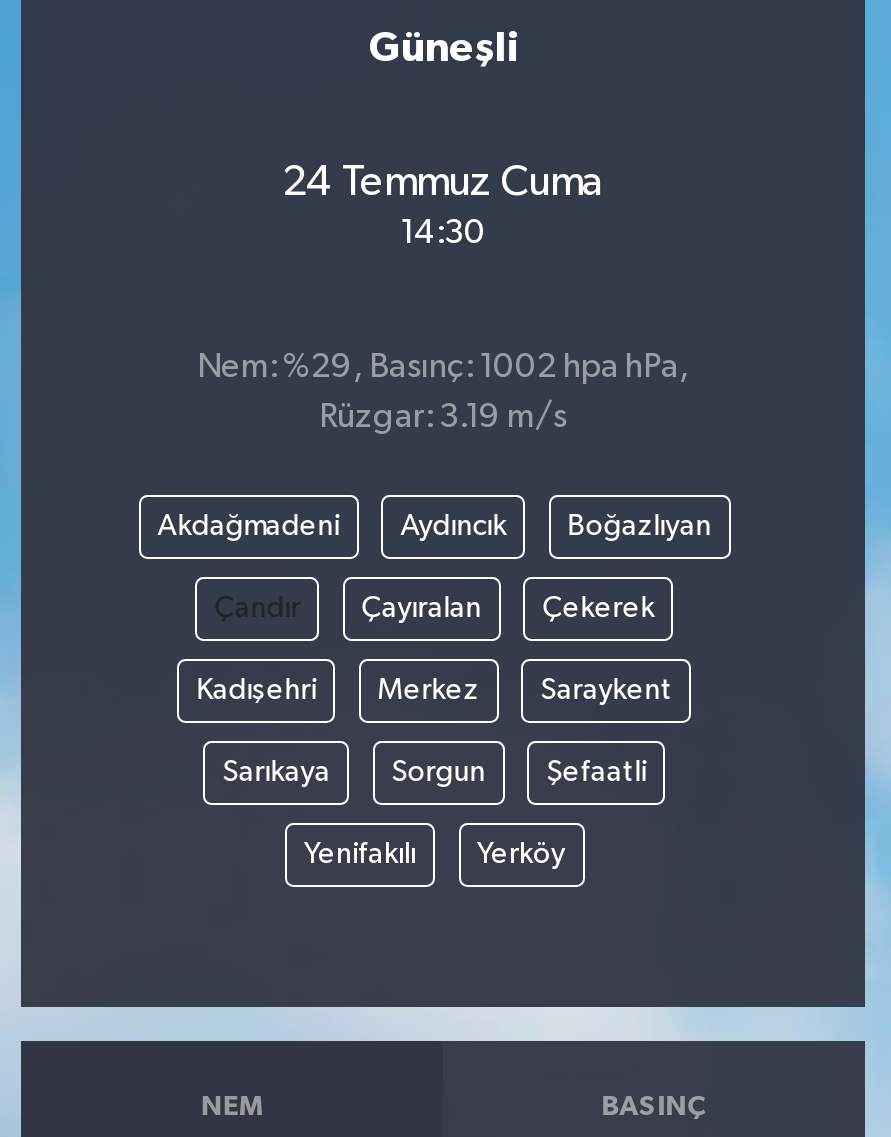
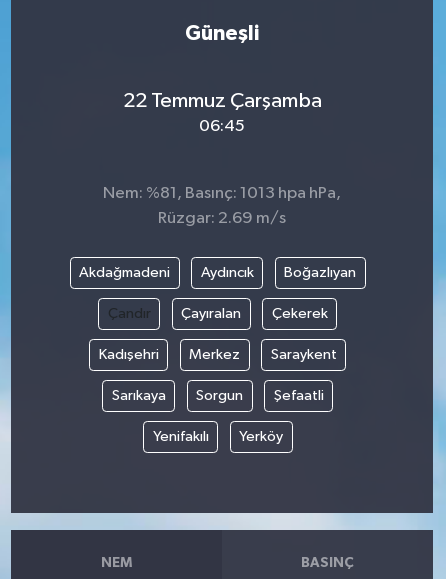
- 24 Temmuz Cuma
+ 22 Temmuz Çarşamba

- 14:30
+ 06:45

- Nem: %29, Basınç: 1002 hpa hPa,
+ Nem: %81, Basınç: 1013 hpa hPa,

- Rüzgar: 3.19 m/s
+ Rüzgar: 2.69 m/s
